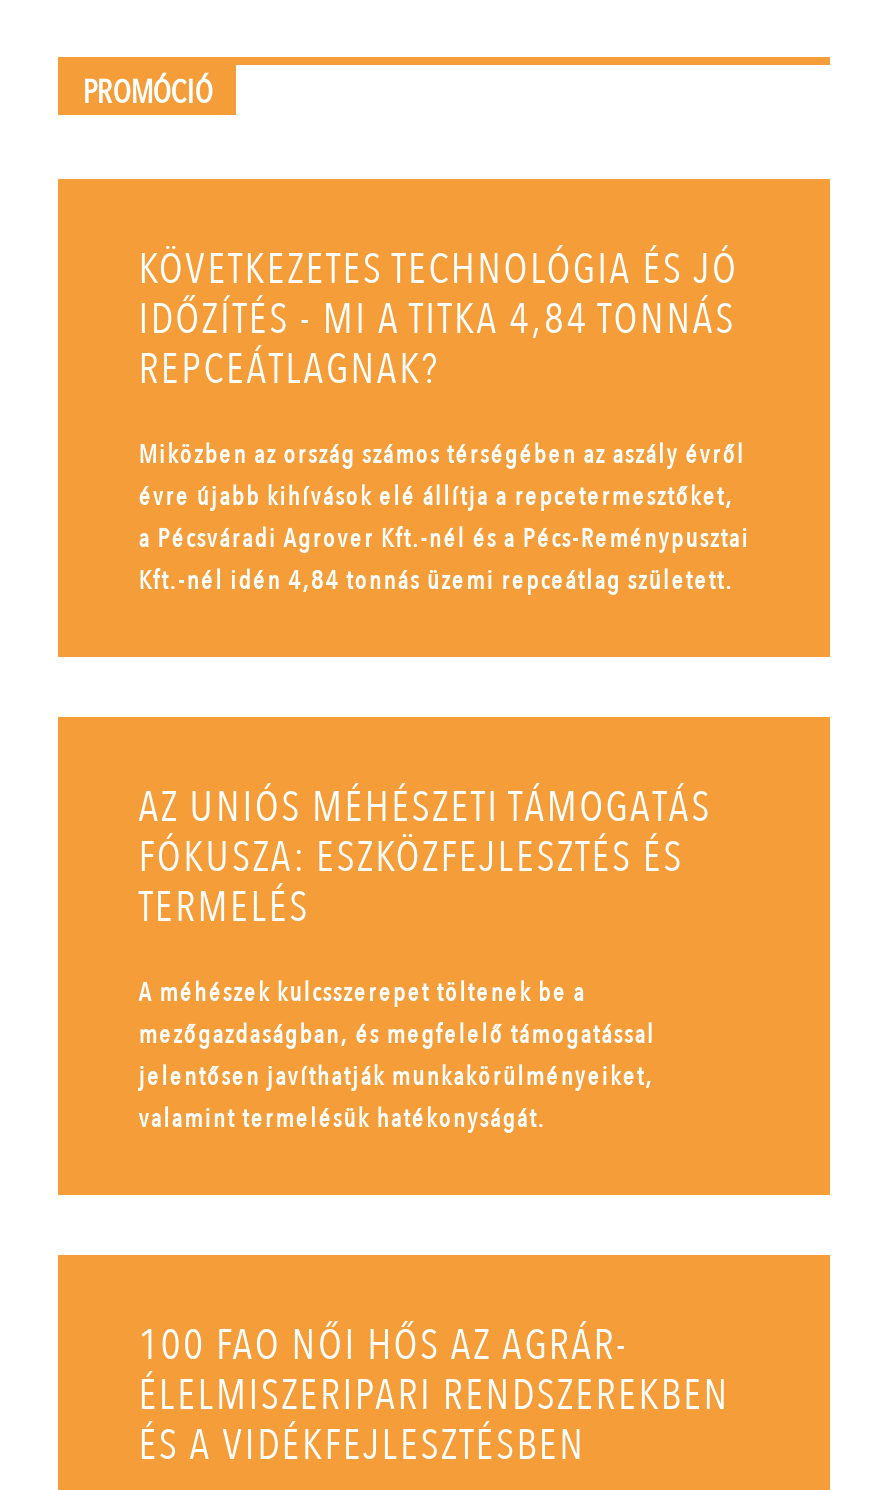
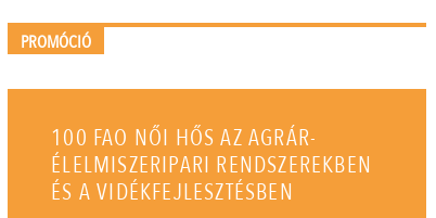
- KÖVETKEZETES TECHNOLÓGIA ÉS JÓ
- IDŐZÍTÉS - MI A TITKA 4,84 TONNÁS
- REPCEÁTLAGNAK?
- Miközben az ország számos térségében az aszály évről
- évre újabb kihívások elé állítja a repcetermesztőket,
- a Pécsváradi Agrover Kft.-nél és a Pécs-Reménypusztai
- Kft.-nél idén 4,84 tonnás üzemi repceátlag született.

- AZ UNIÓS MÉHÉSZETI TÁMOGATÁS
- FÓKUSZA: ESZKÖZFEJLESZTÉS ÉS
- TERMELÉS
- A méhészek kulcsszerepet töltenek be a
- mezőgazdaságban, és megfelelő támogatással
- jelentősen javíthatják munkakörülményeiket,
- valamint termelésük hatékonyságát.
